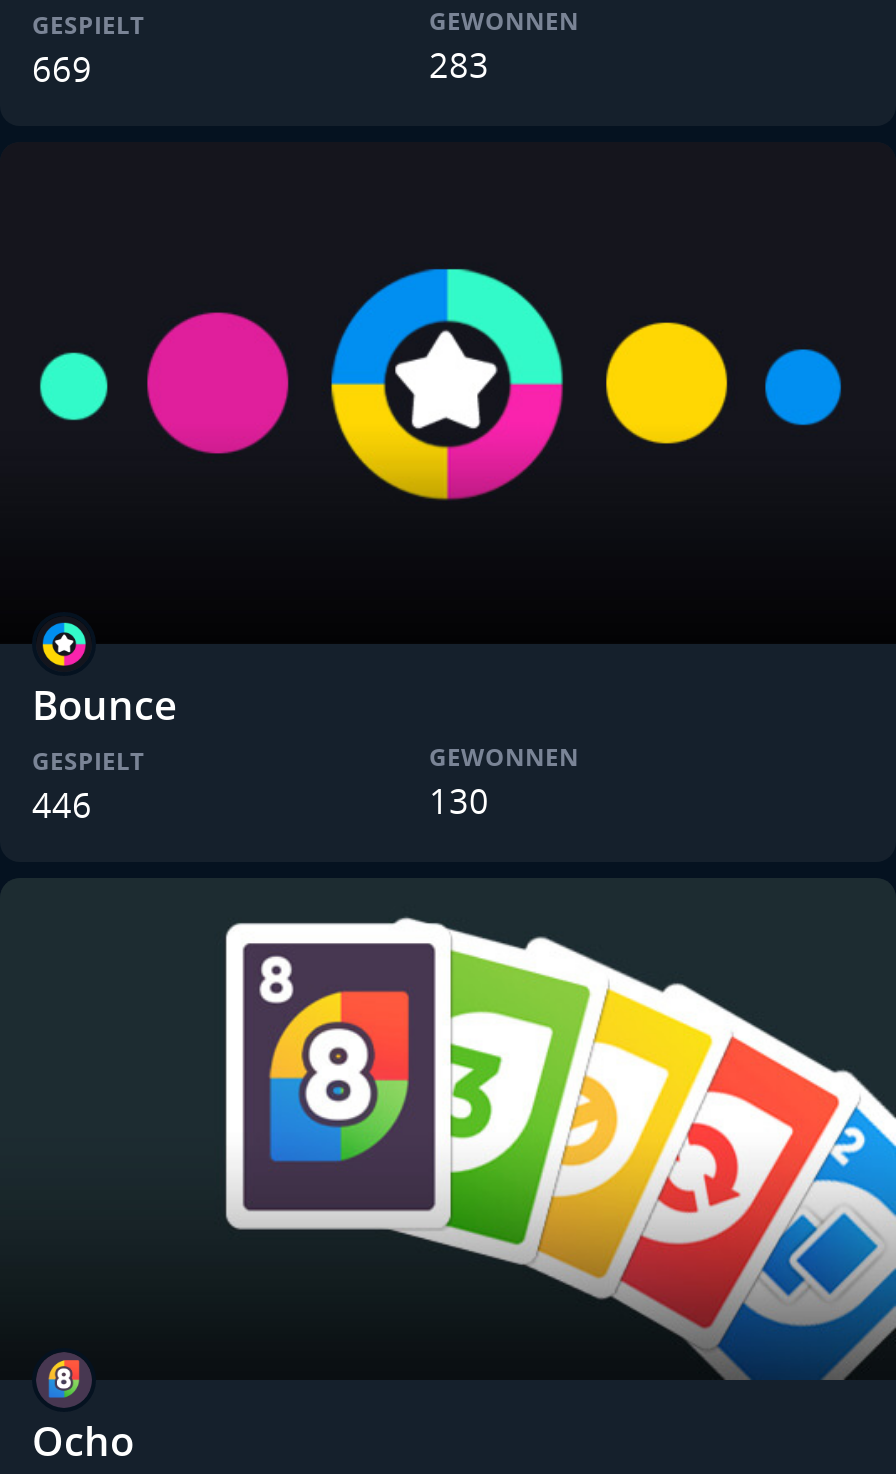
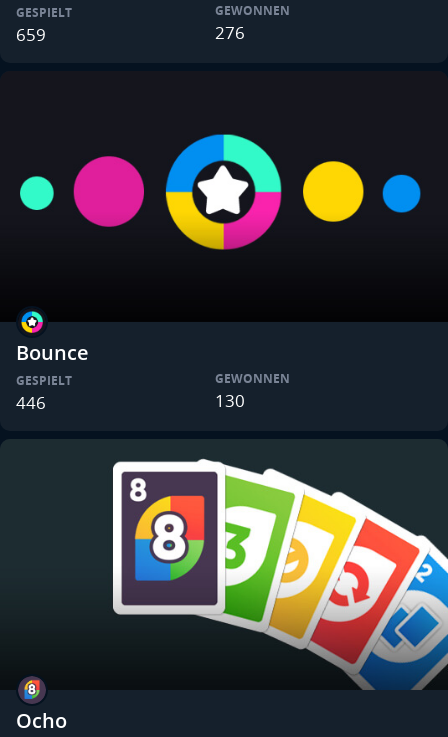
- 669
+ 659

- 283
+ 276
